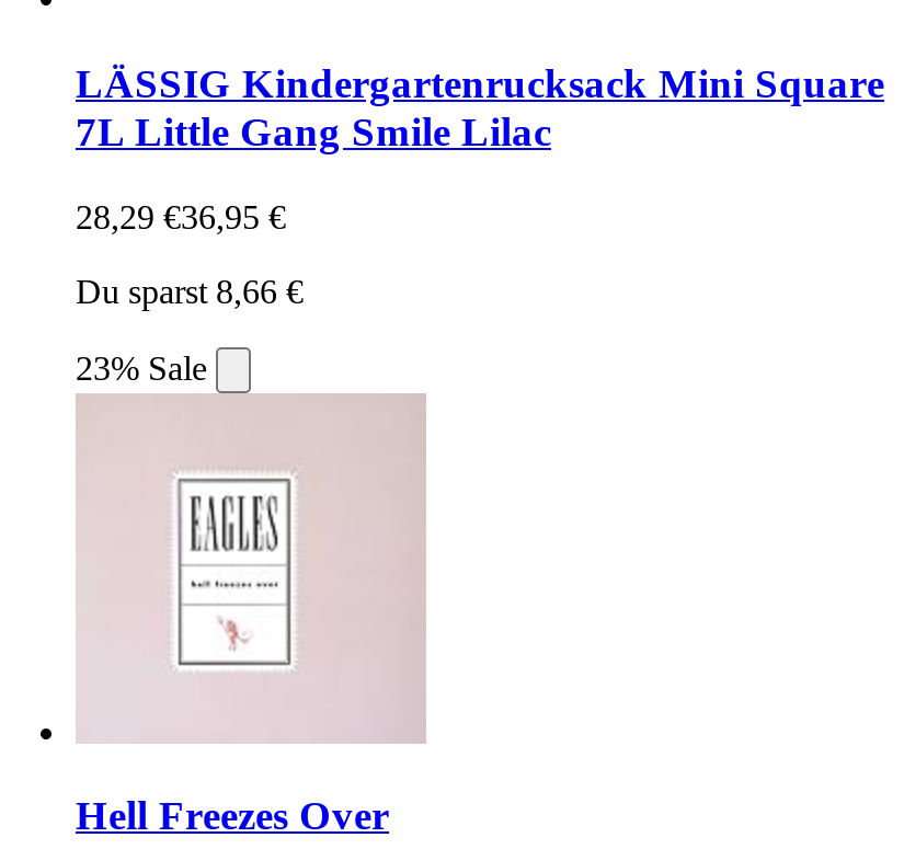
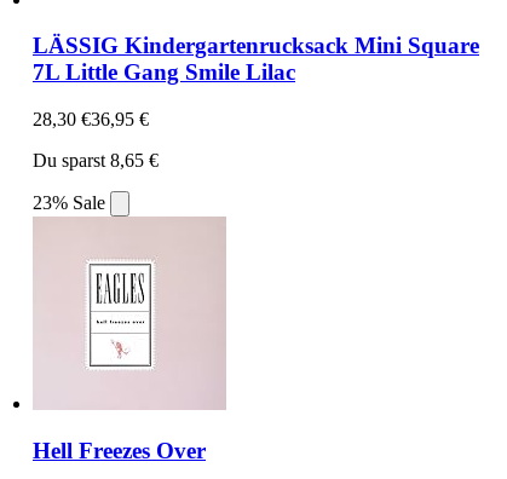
- 28,29 €36,95 €
+ 28,30 €36,95 €

- Du sparst 8,66 €
+ Du sparst 8,65 €
